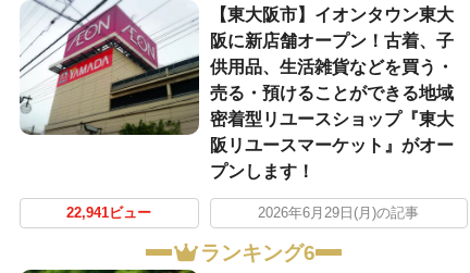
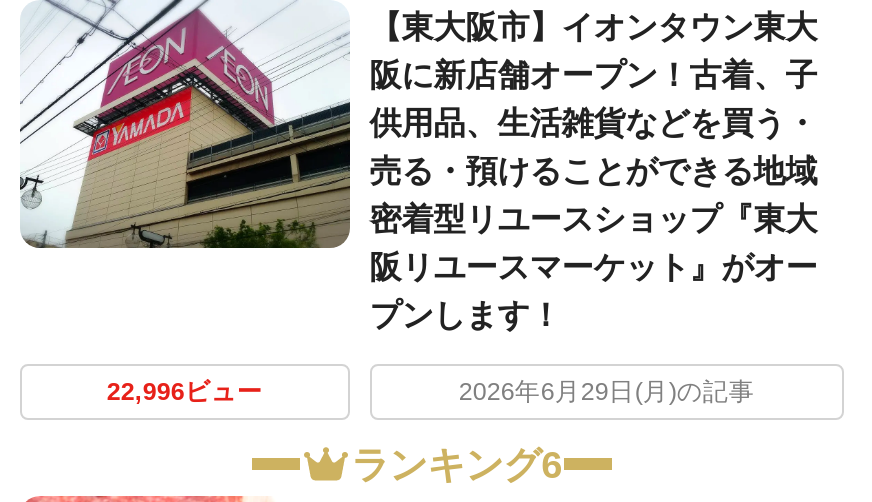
- 22,941ビュー
+ 22,996ビュー
